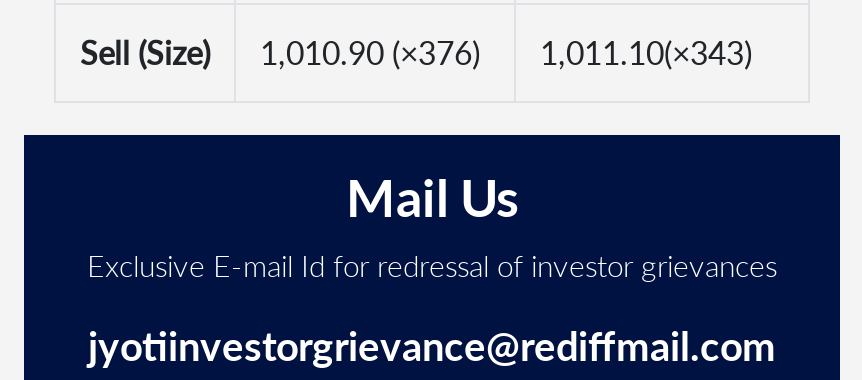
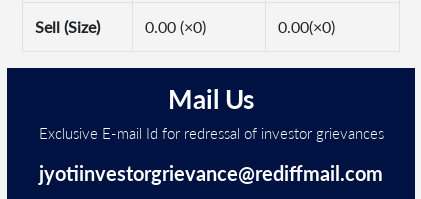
- 1,010.90 (×376)
+ 0.00 (×0)

- 1,011.10(×343)
+ 0.00(×0)
